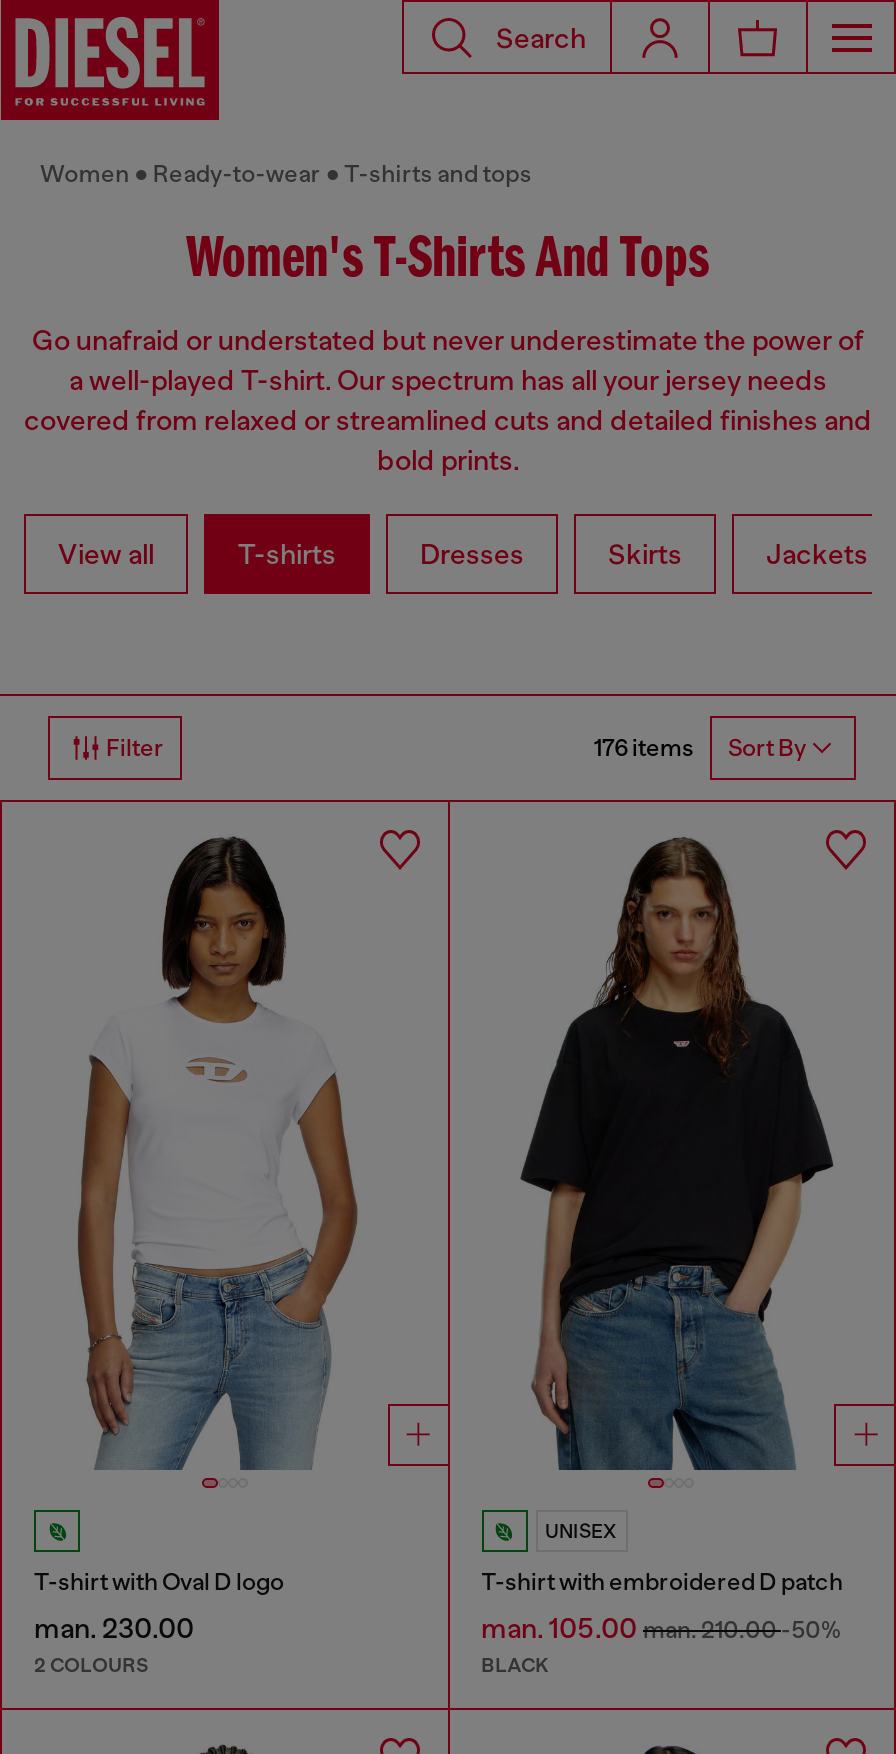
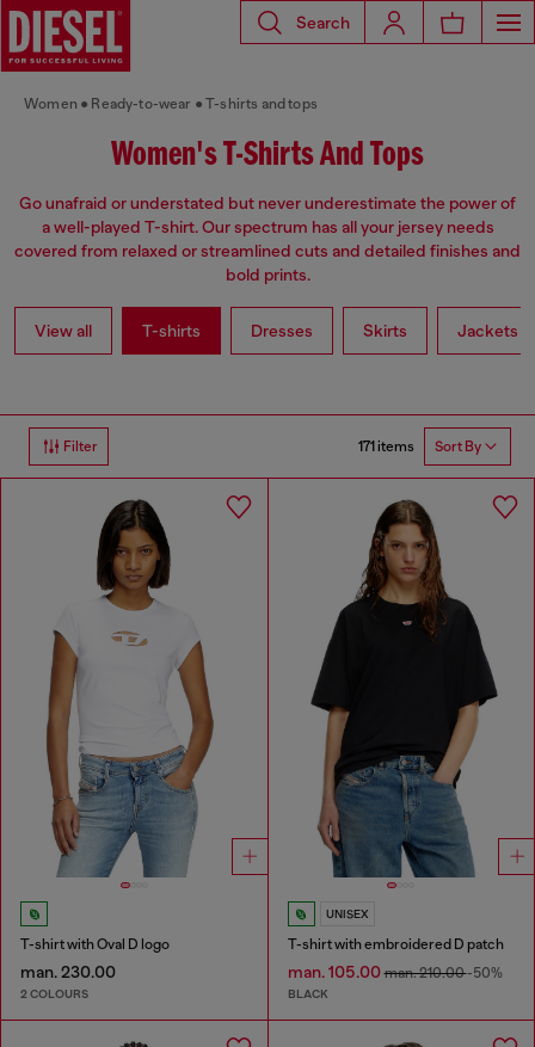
- 176 items Sort By
+ 171 items Sort By
